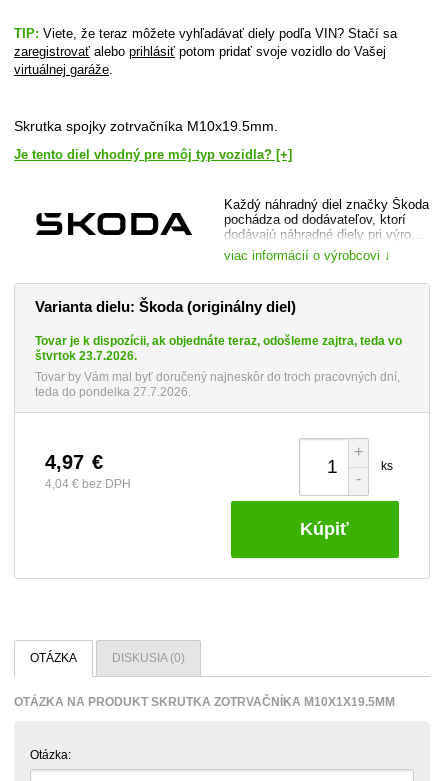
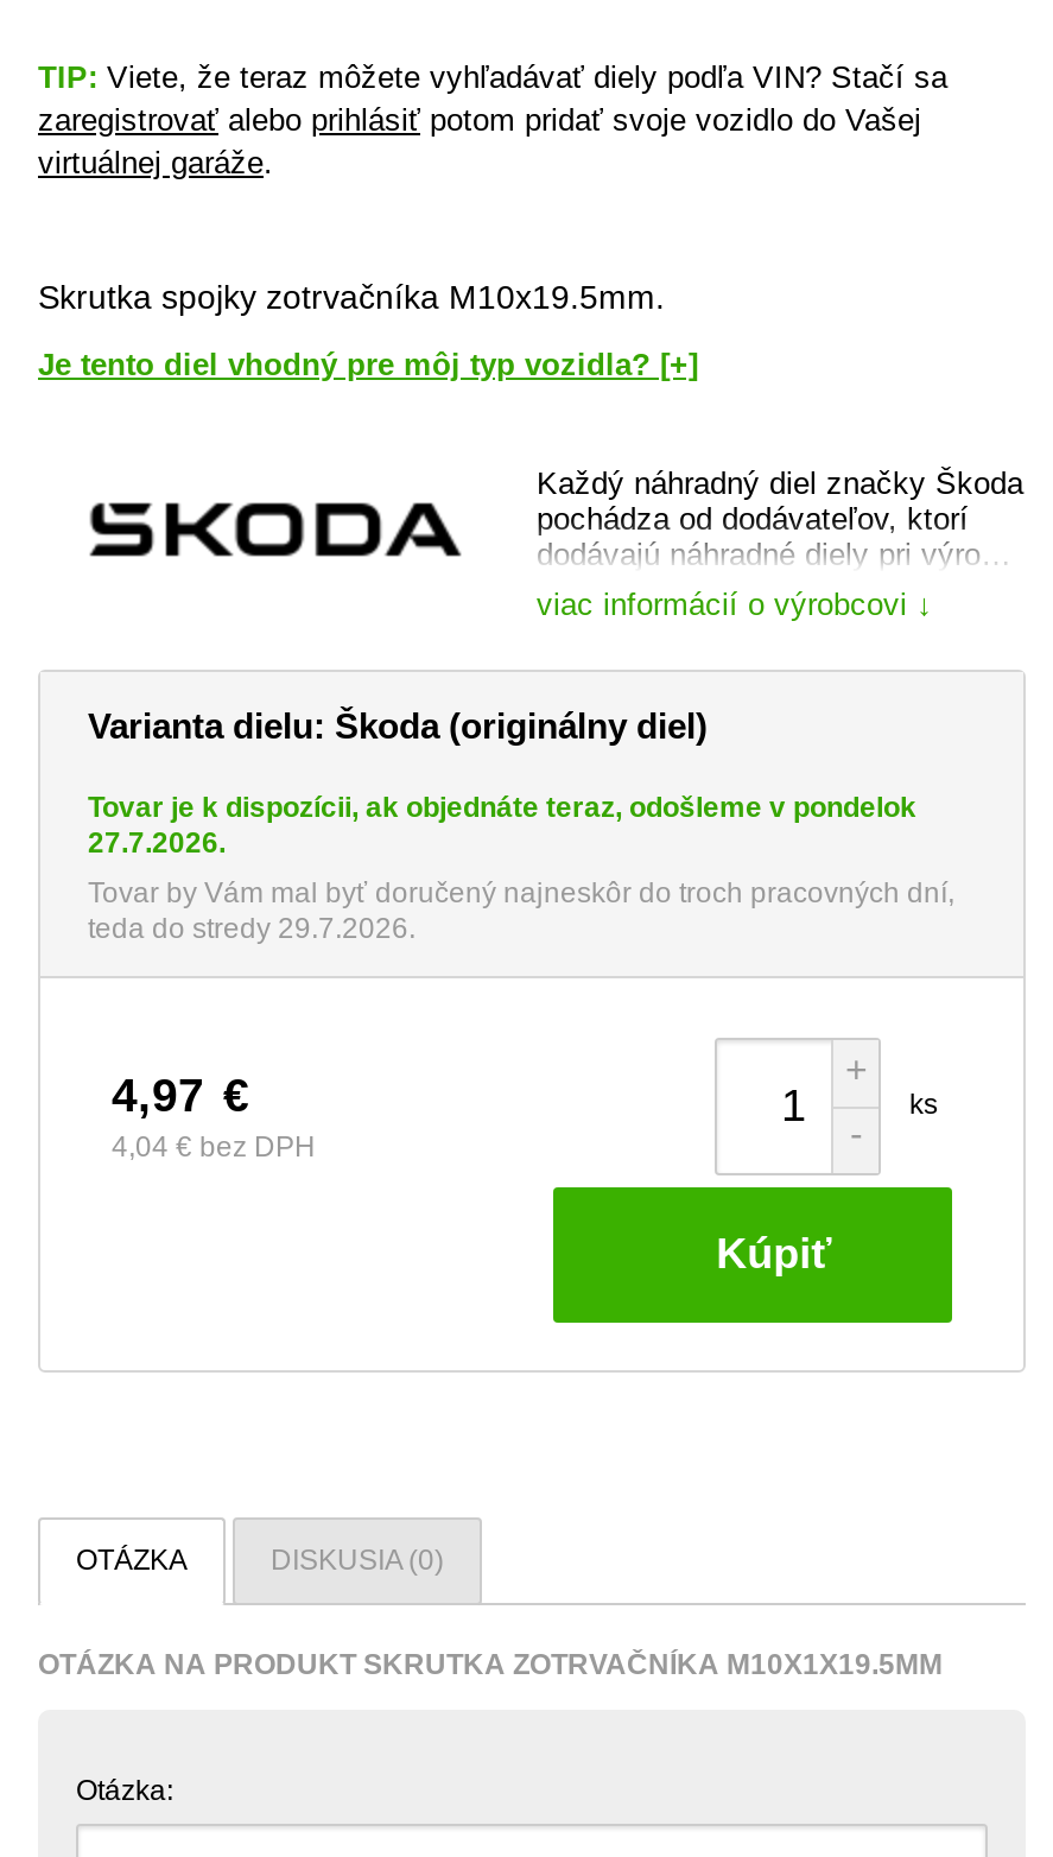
- Tovar je k dispozícii, ak objednáte teraz, odošleme zajtra, teda vo
- štvrtok 23.7.2026.
+ Tovar je k dispozícii, ak objednáte teraz, odošleme v pondelok
+ 27.7.2026.

- teda do pondelka 27.7.2026.
+ teda do stredy 29.7.2026.
